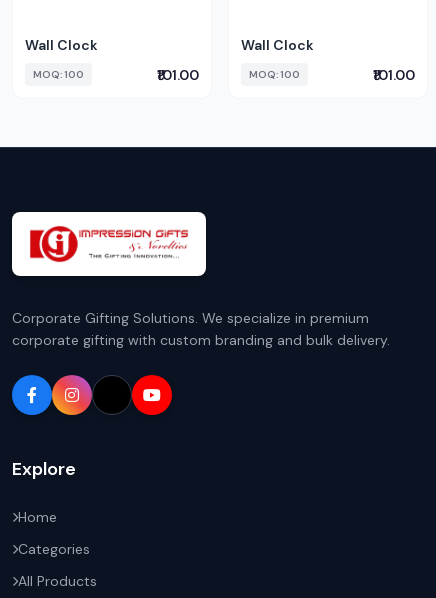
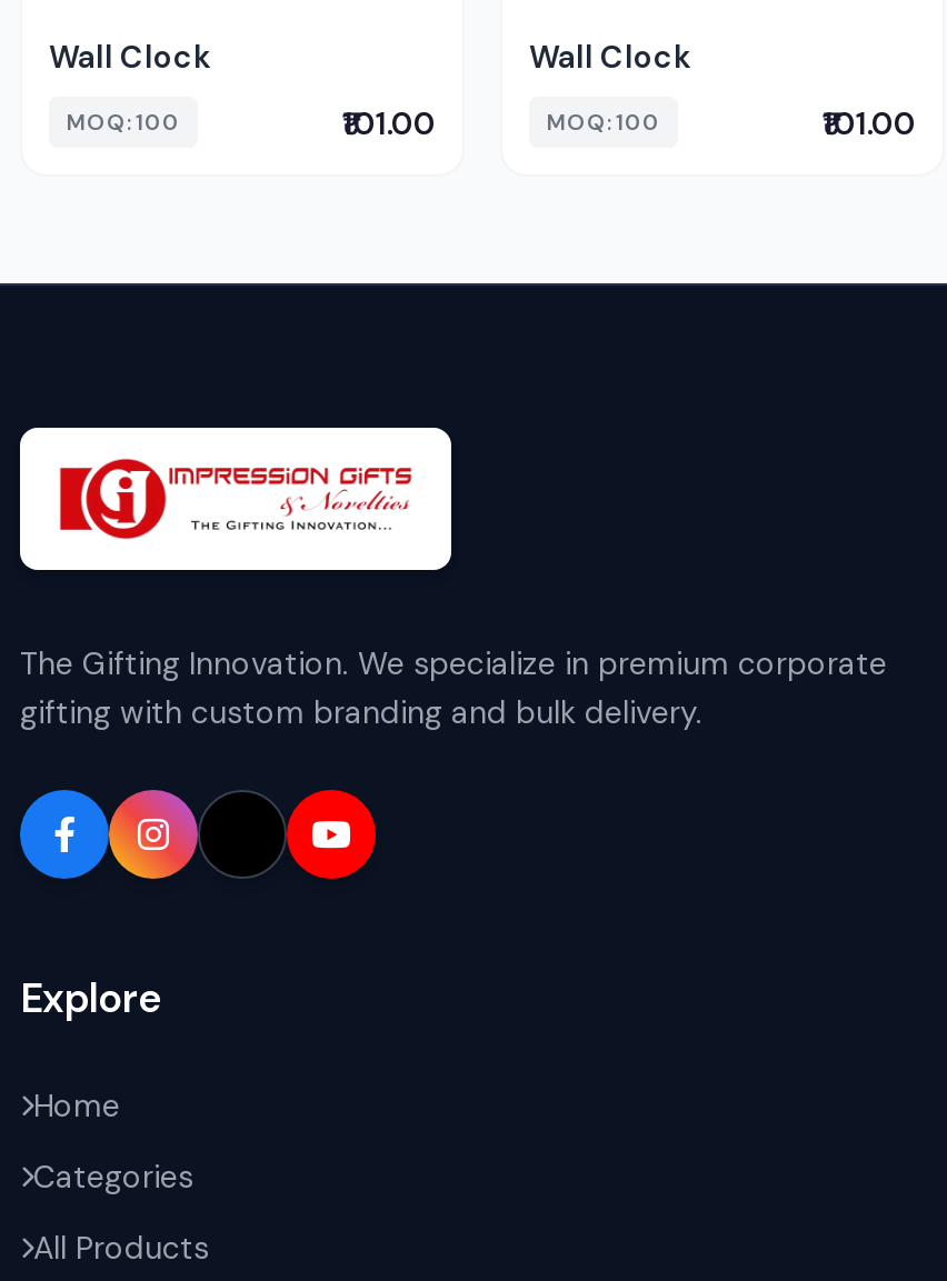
- Corporate Gifting Solutions. We specialize in premium
- corporate gifting with custom branding and bulk delivery.
+ The Gifting Innovation. We specialize in premium corporate
+ gifting with custom branding and bulk delivery.
